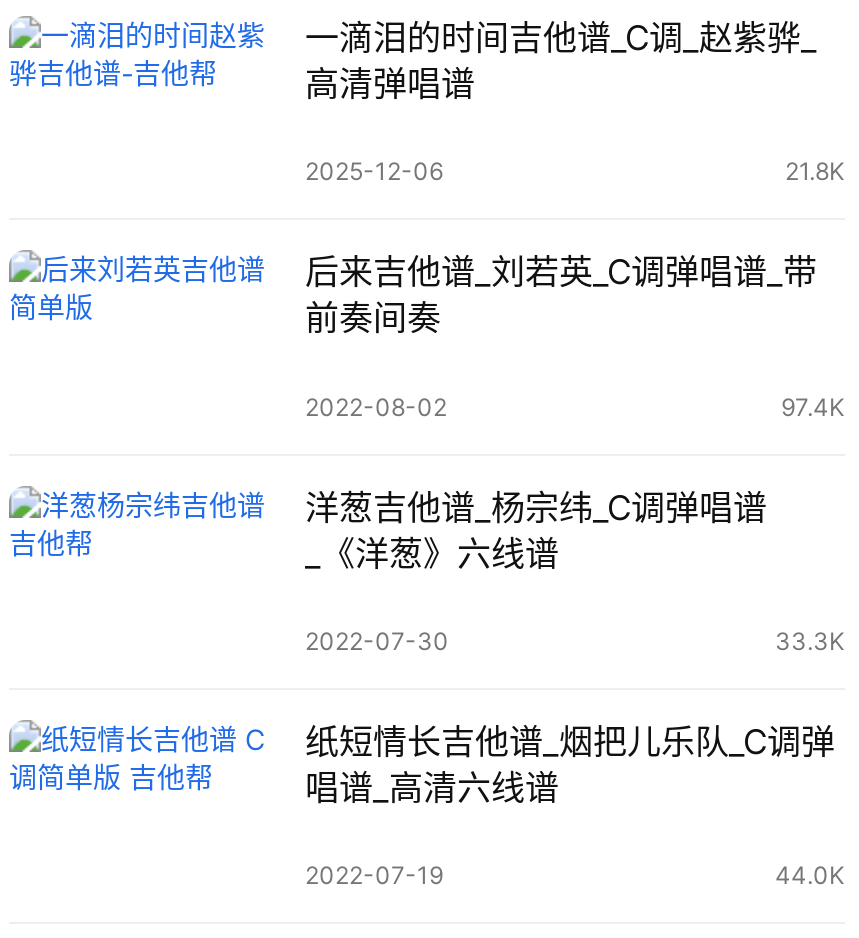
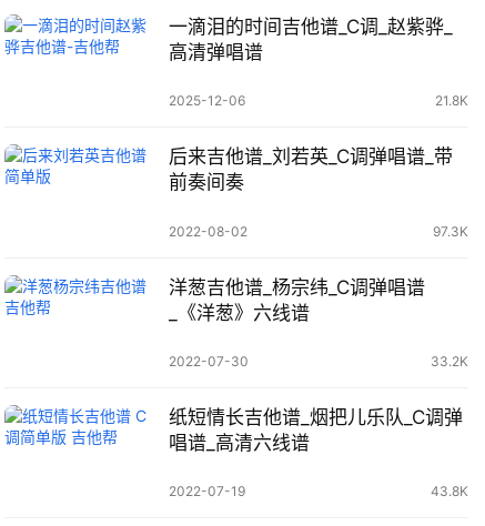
- 97.4K
+ 97.3K

- 33.3K
+ 33.2K

- 44.0K
+ 43.8K
